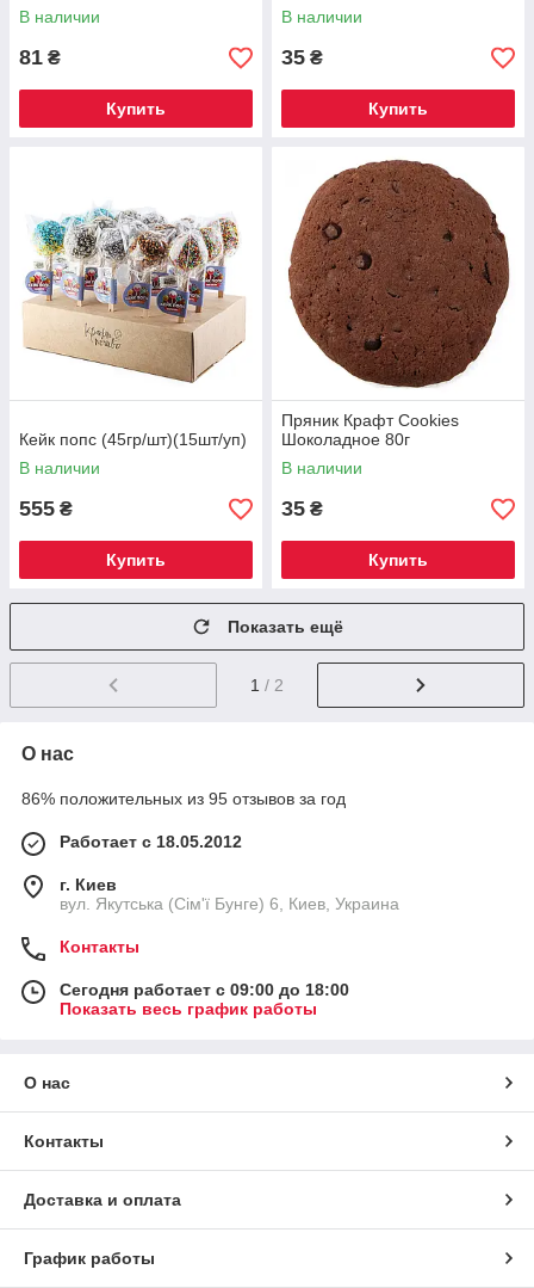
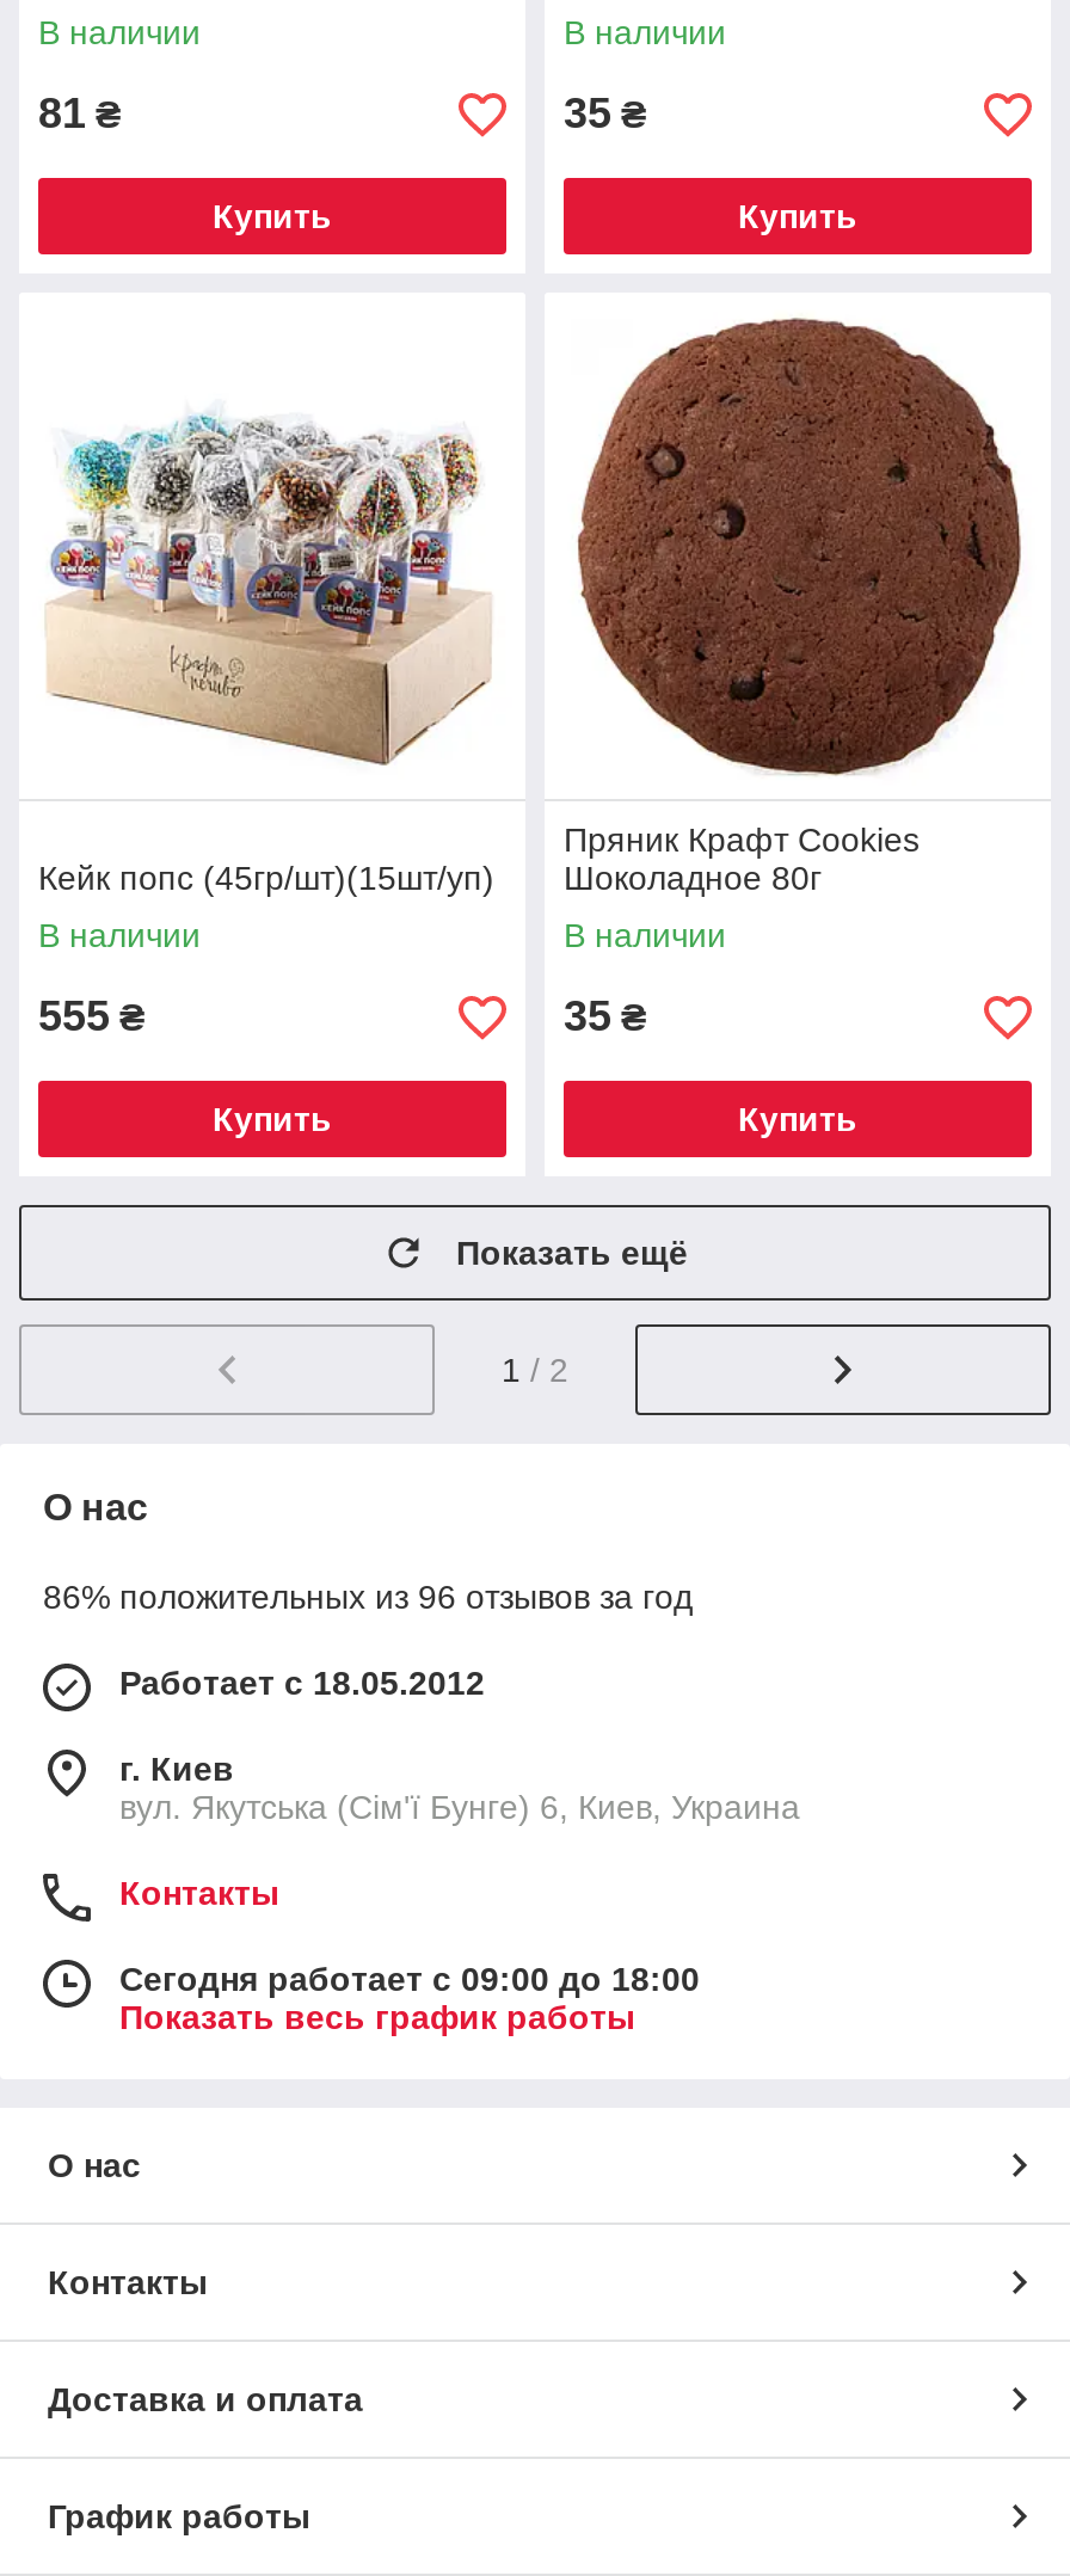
- 86% положительных из 95 отзывов за год
+ 86% положительных из 96 отзывов за год
